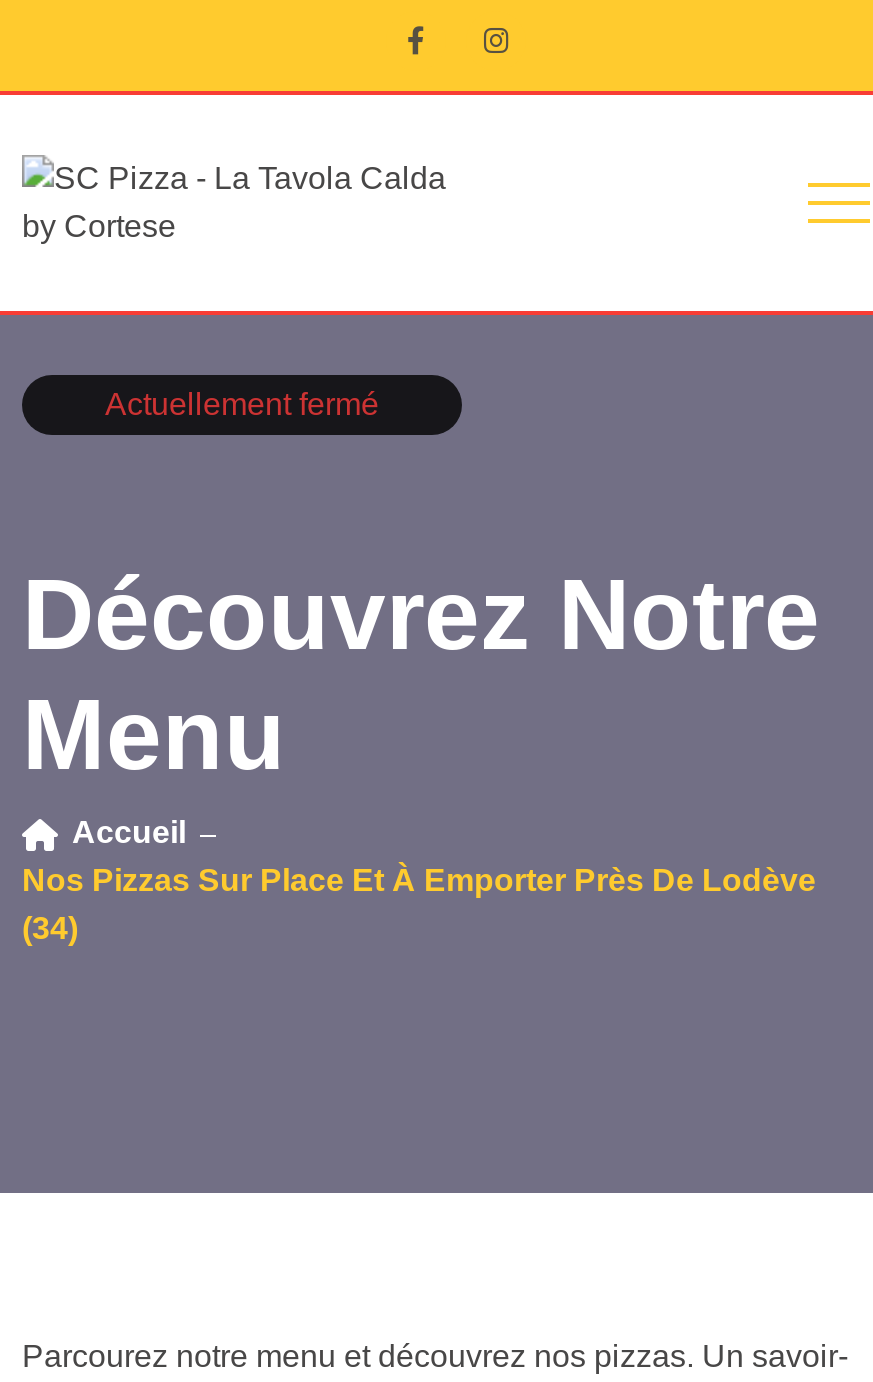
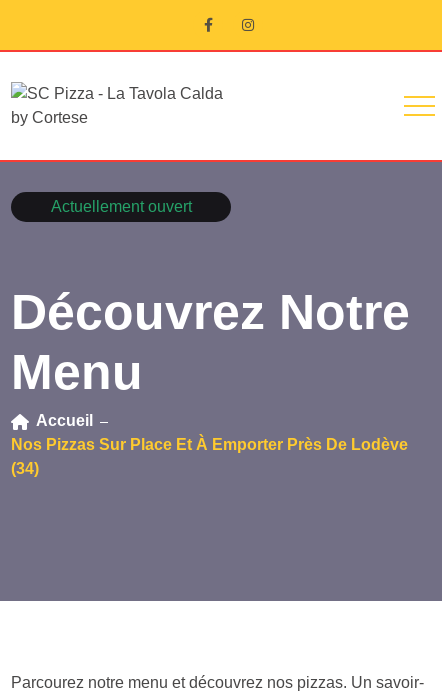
- Actuellement fermé
+ Actuellement ouvert
